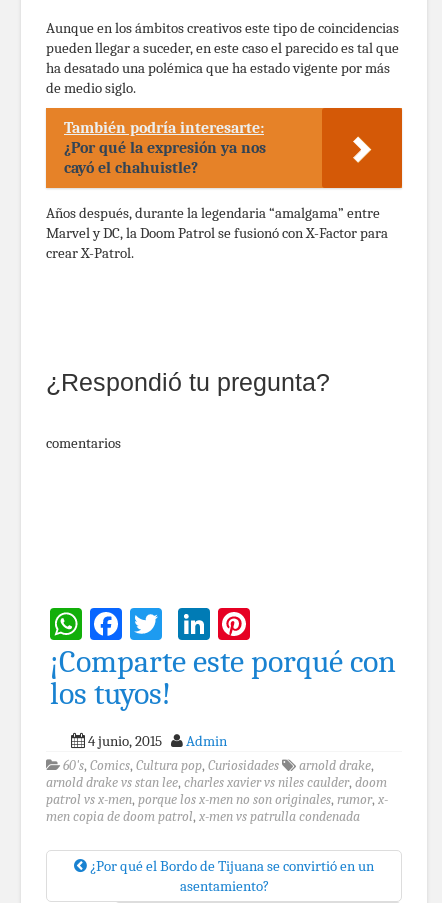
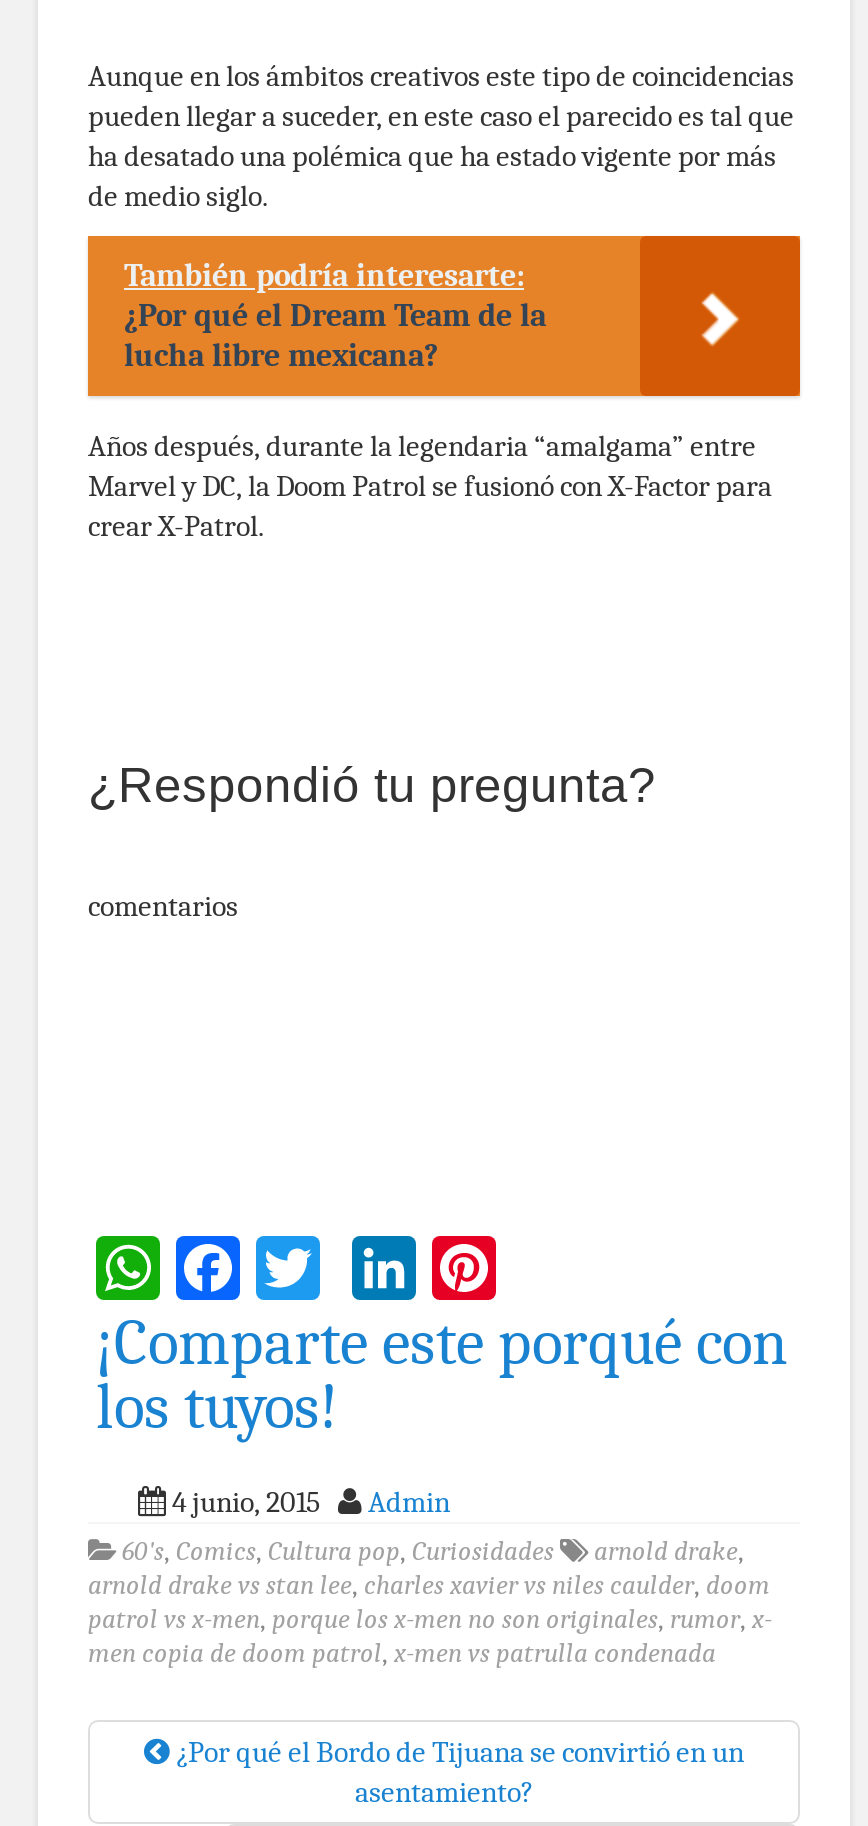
- ¿Por qué la expresión ya nos
- cayó el chahuistle?
+ ¿Por qué el Dream Team de la
+ lucha libre mexicana?
